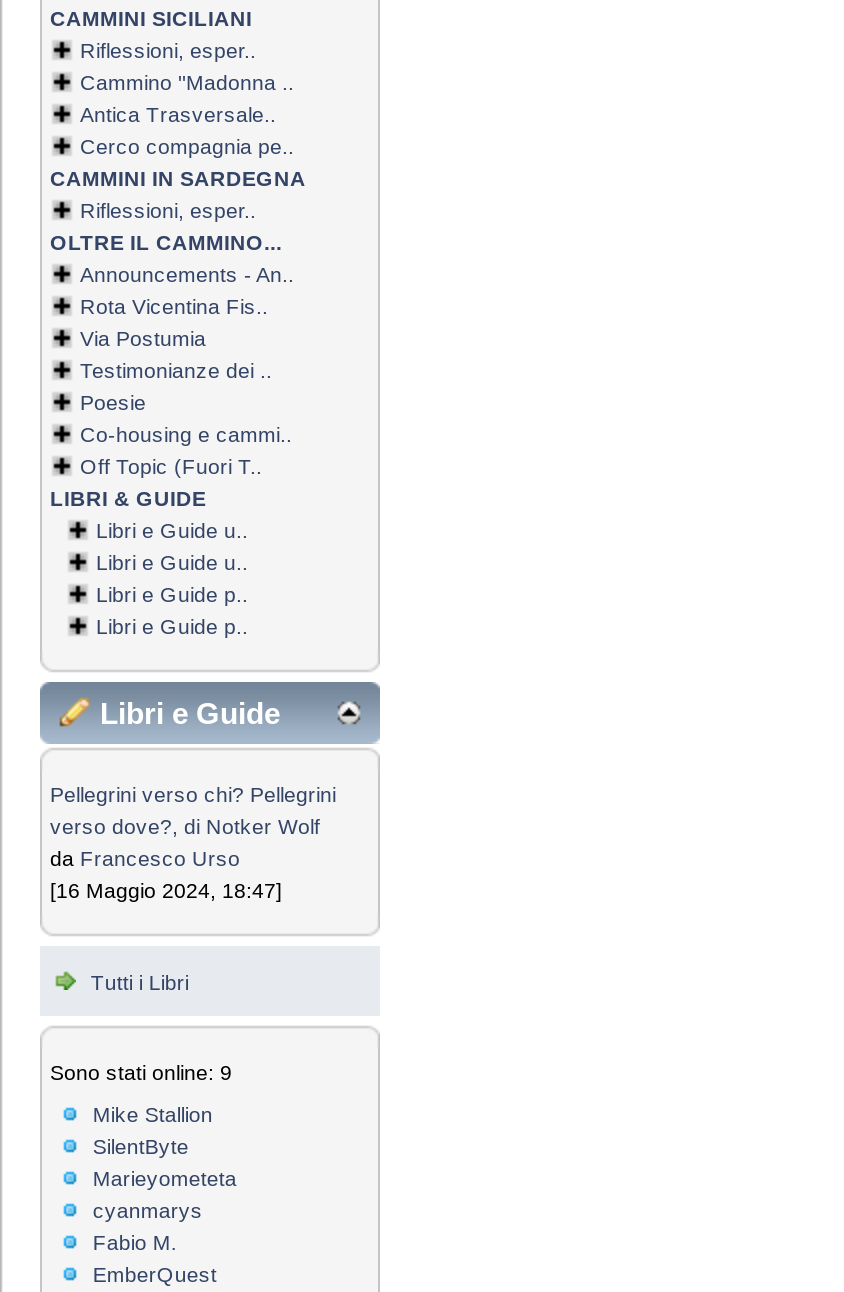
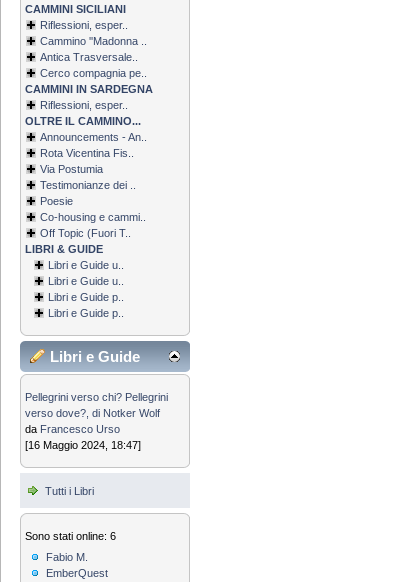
- Sono stati online: 9
- Mike Stallion
- SilentByte
- Marieyometeta
- cyanmarys
+ Sono stati online: 6
